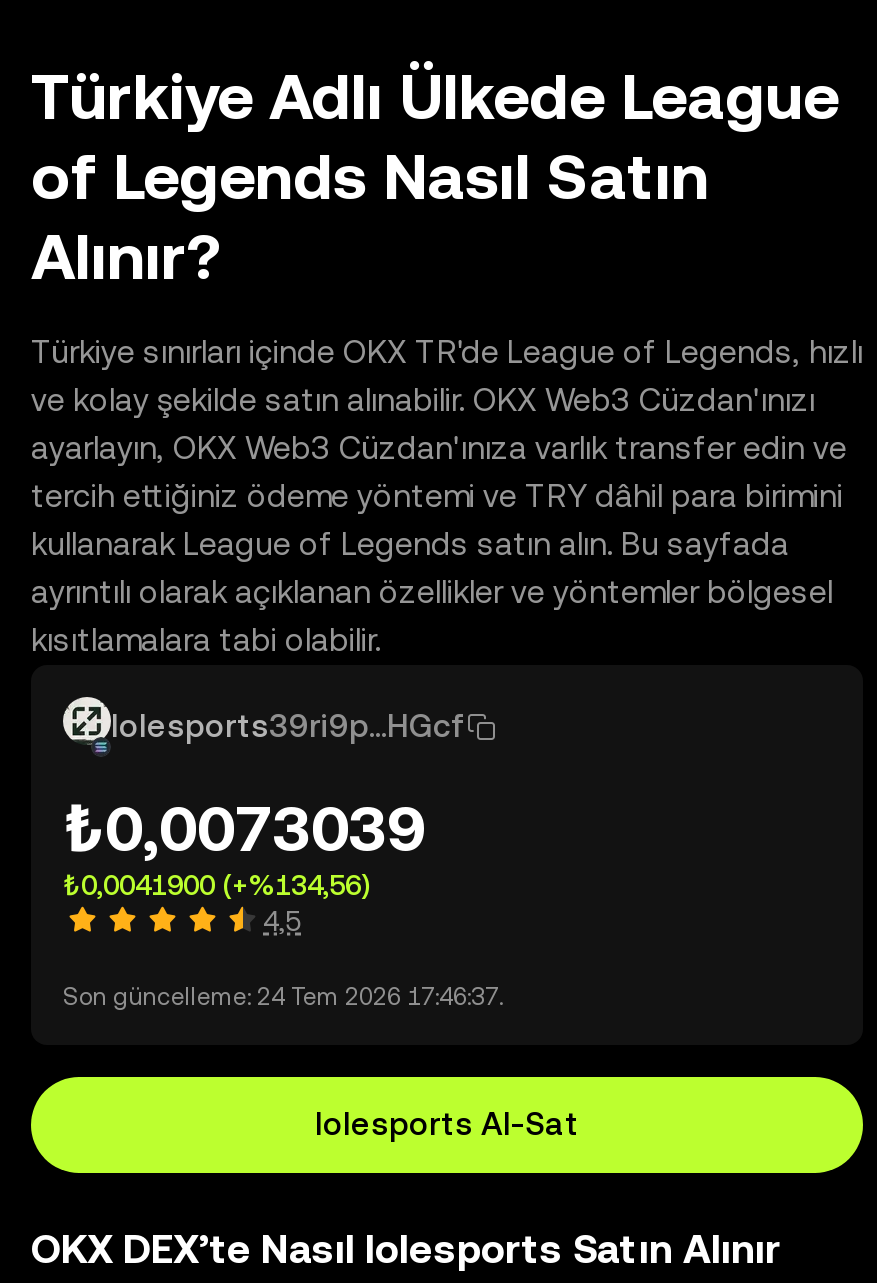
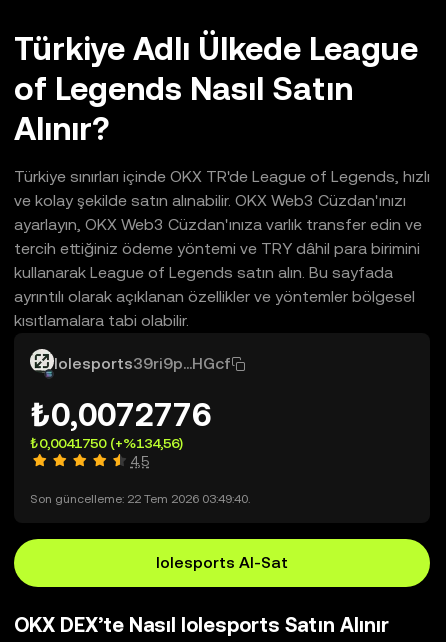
- ₺0,0073039
+ ₺0,0072776

- ₺0,0041900 (+%134,56)
+ ₺0,0041750 (+%134,56)

- Son güncelleme: 24 Tem 2026 17:46:37.
+ Son güncelleme: 22 Tem 2026 03:49:40.
